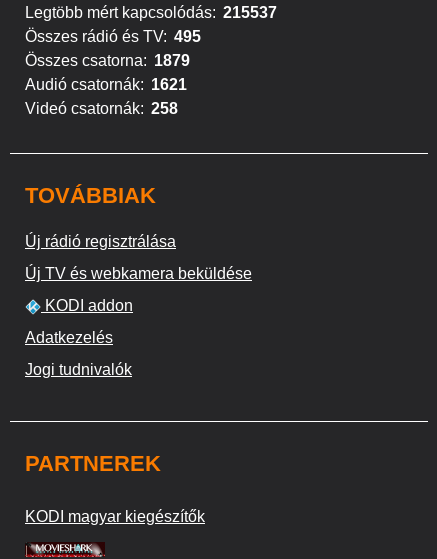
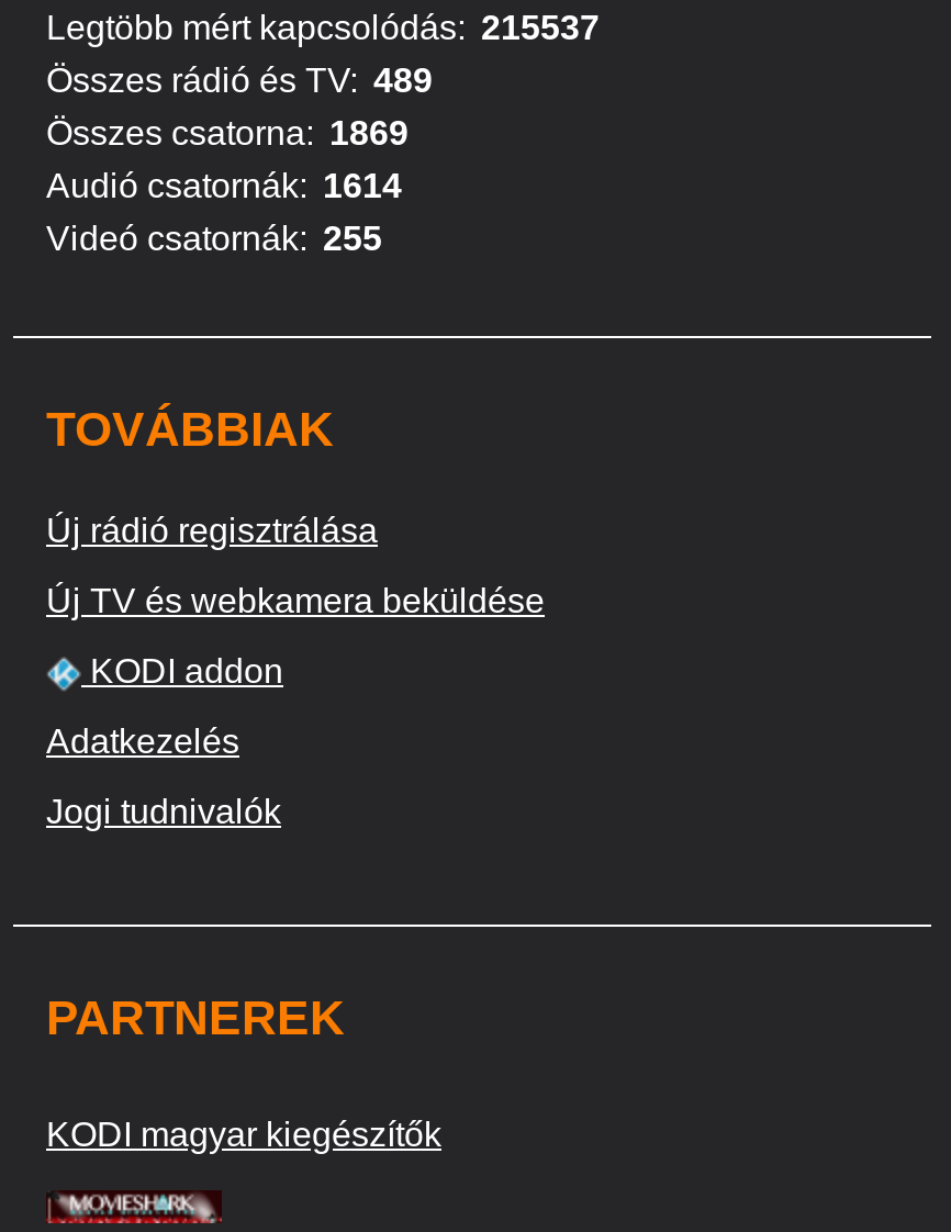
- Összes rádió és TV: 495
+ Összes rádió és TV: 489

- Összes csatorna: 1879
+ Összes csatorna: 1869

- Audió csatornák: 1621
+ Audió csatornák: 1614

- Videó csatornák: 258
+ Videó csatornák: 255
